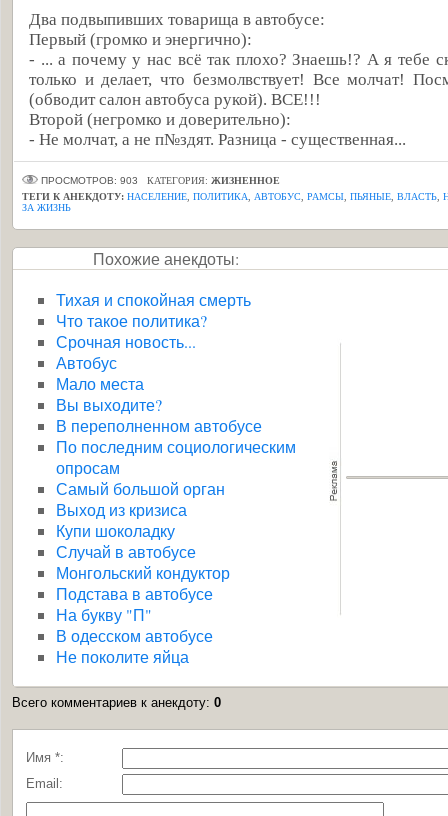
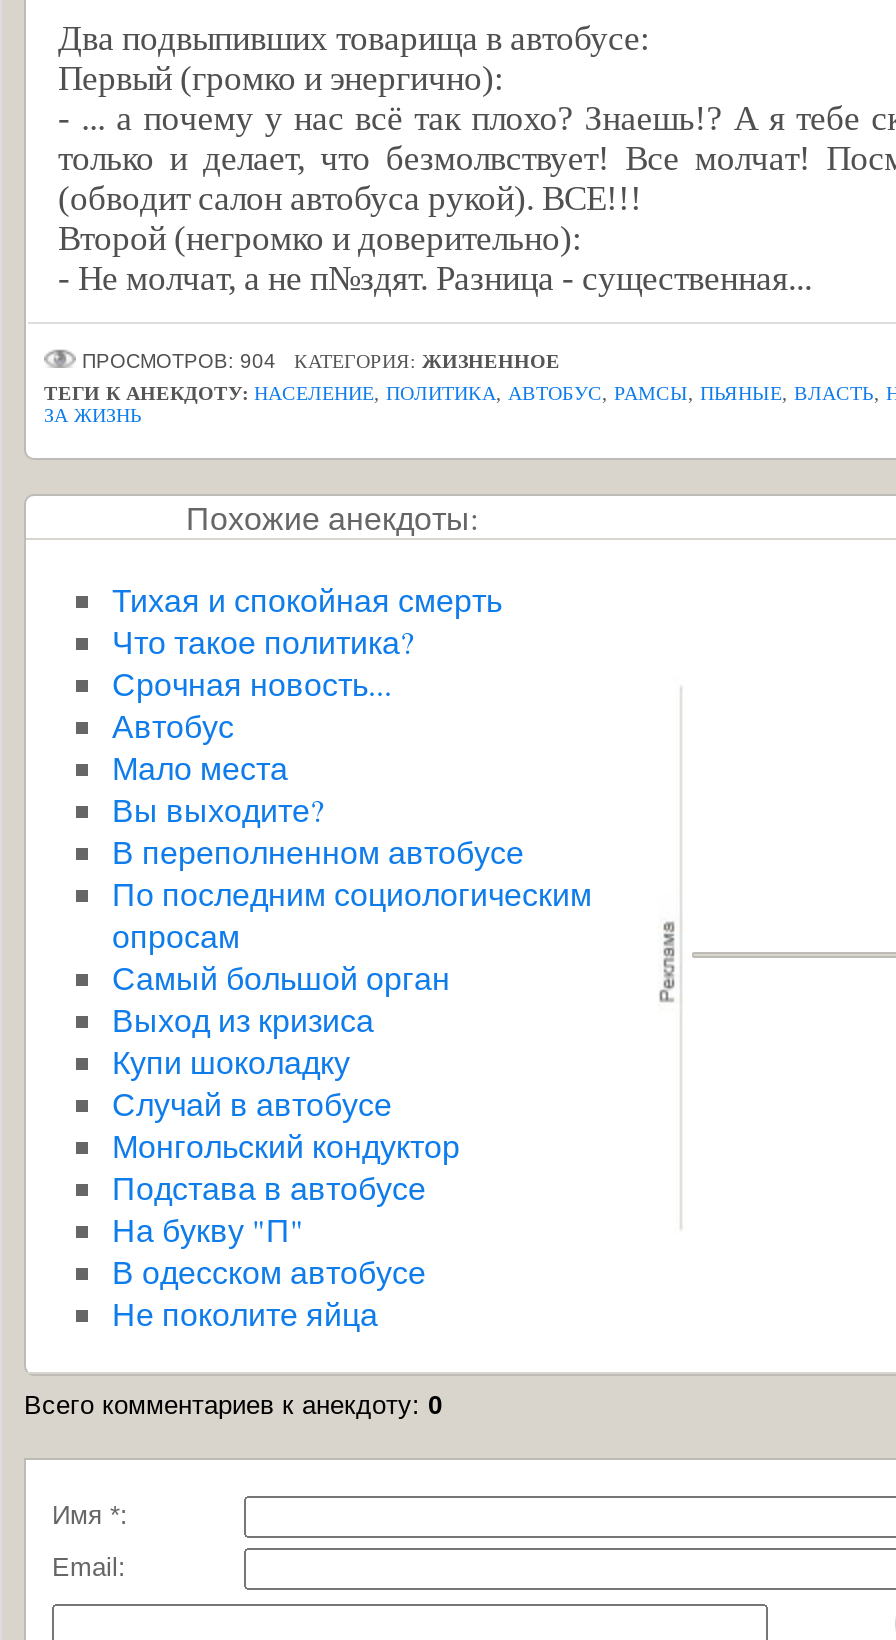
- ПРОСМОТРОВ: 903 КАТЕГОРИЯ: ЖИЗНЕННОЕ
+ ПРОСМОТРОВ: 904 КАТЕГОРИЯ: ЖИЗНЕННОЕ
